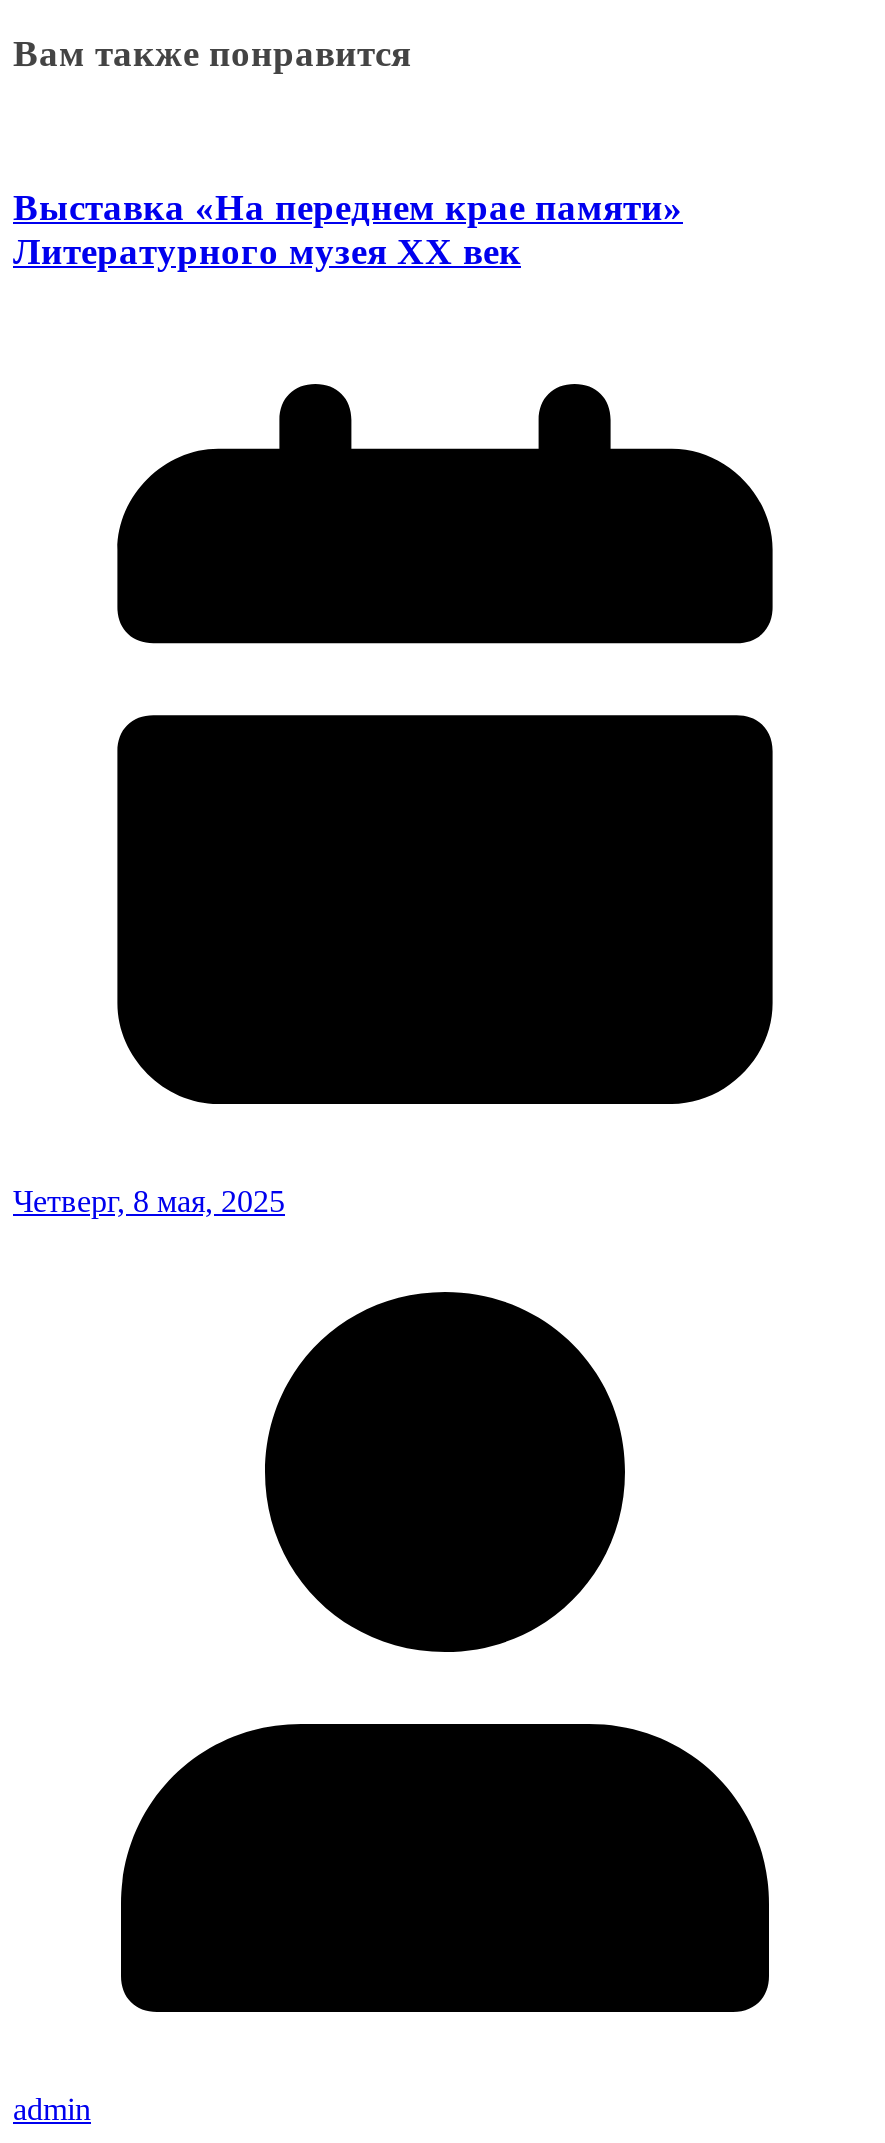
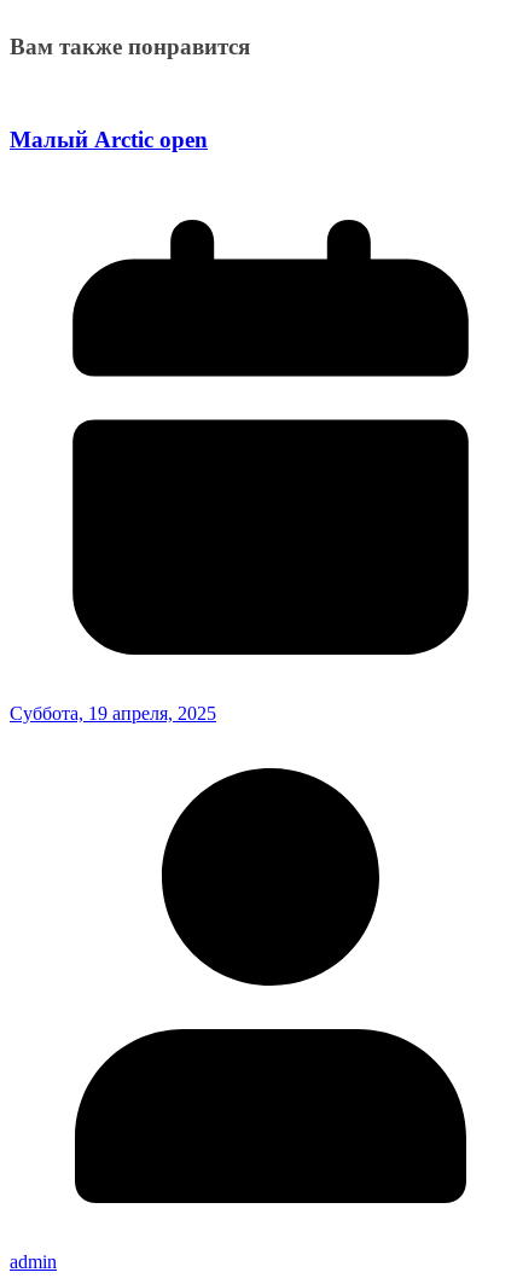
- Выставка «На переднем крае памяти»
- Литературного музея ХХ век
+ Малый Arctic open

- Четверг, 8 мая, 2025
+ Суббота, 19 апреля, 2025
